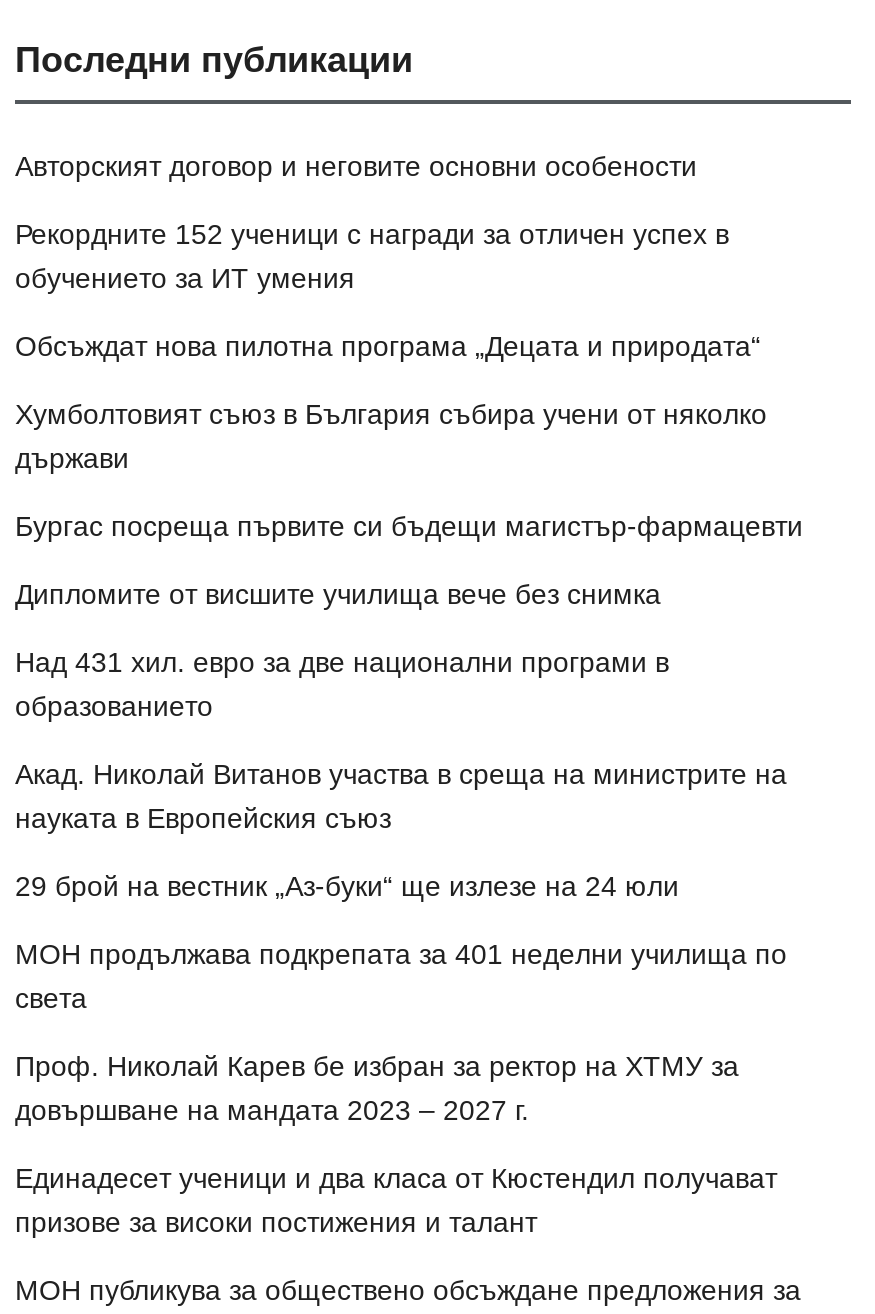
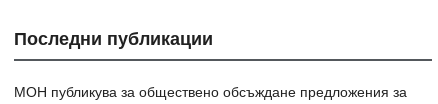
- Авторският договор и неговите основни особености
- Рекордните 152 ученици с награди за отличен успех в
- обучението за ИТ умения
- Обсъждат нова пилотна програма „Децата и природата“
- Хумболтовият съюз в България събира учени от няколко
- държави
- Бургас посреща първите си бъдещи магистър-фармацевти
- Дипломите от висшите училища вече без снимка
- Над 431 хил. евро за две национални програми в
- образованието
- Акад. Николай Витанов участва в среща на министрите на
- науката в Европейския съюз
- 29 брой на вестник „Аз-буки“ ще излезе на 24 юли
- МОН продължава подкрепата за 401 неделни училища по
- света
- Проф. Николай Карев бе избран за ректор на ХТМУ за
- довършване на мандата 2023 – 2027 г.
- Единадесет ученици и два класа от Кюстендил получават
- призове за високи постижения и талант
